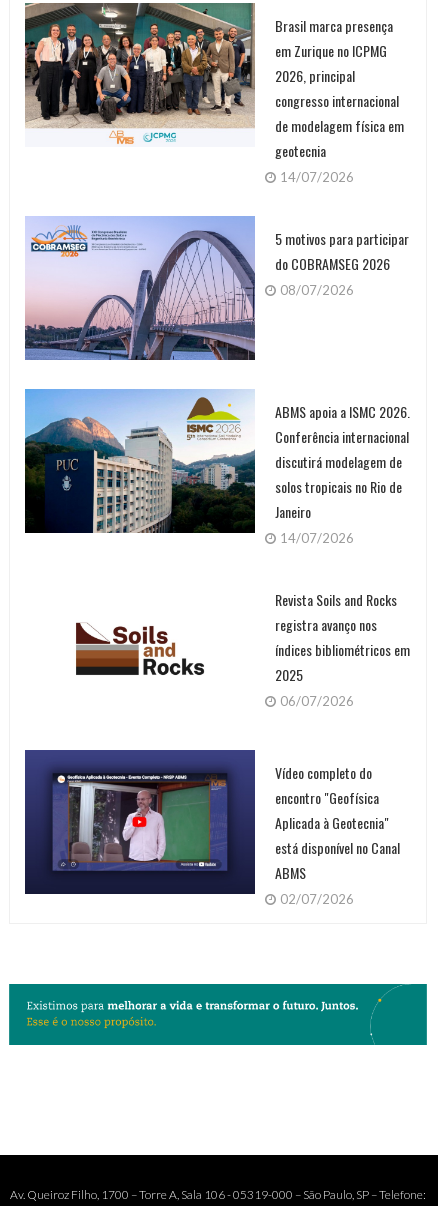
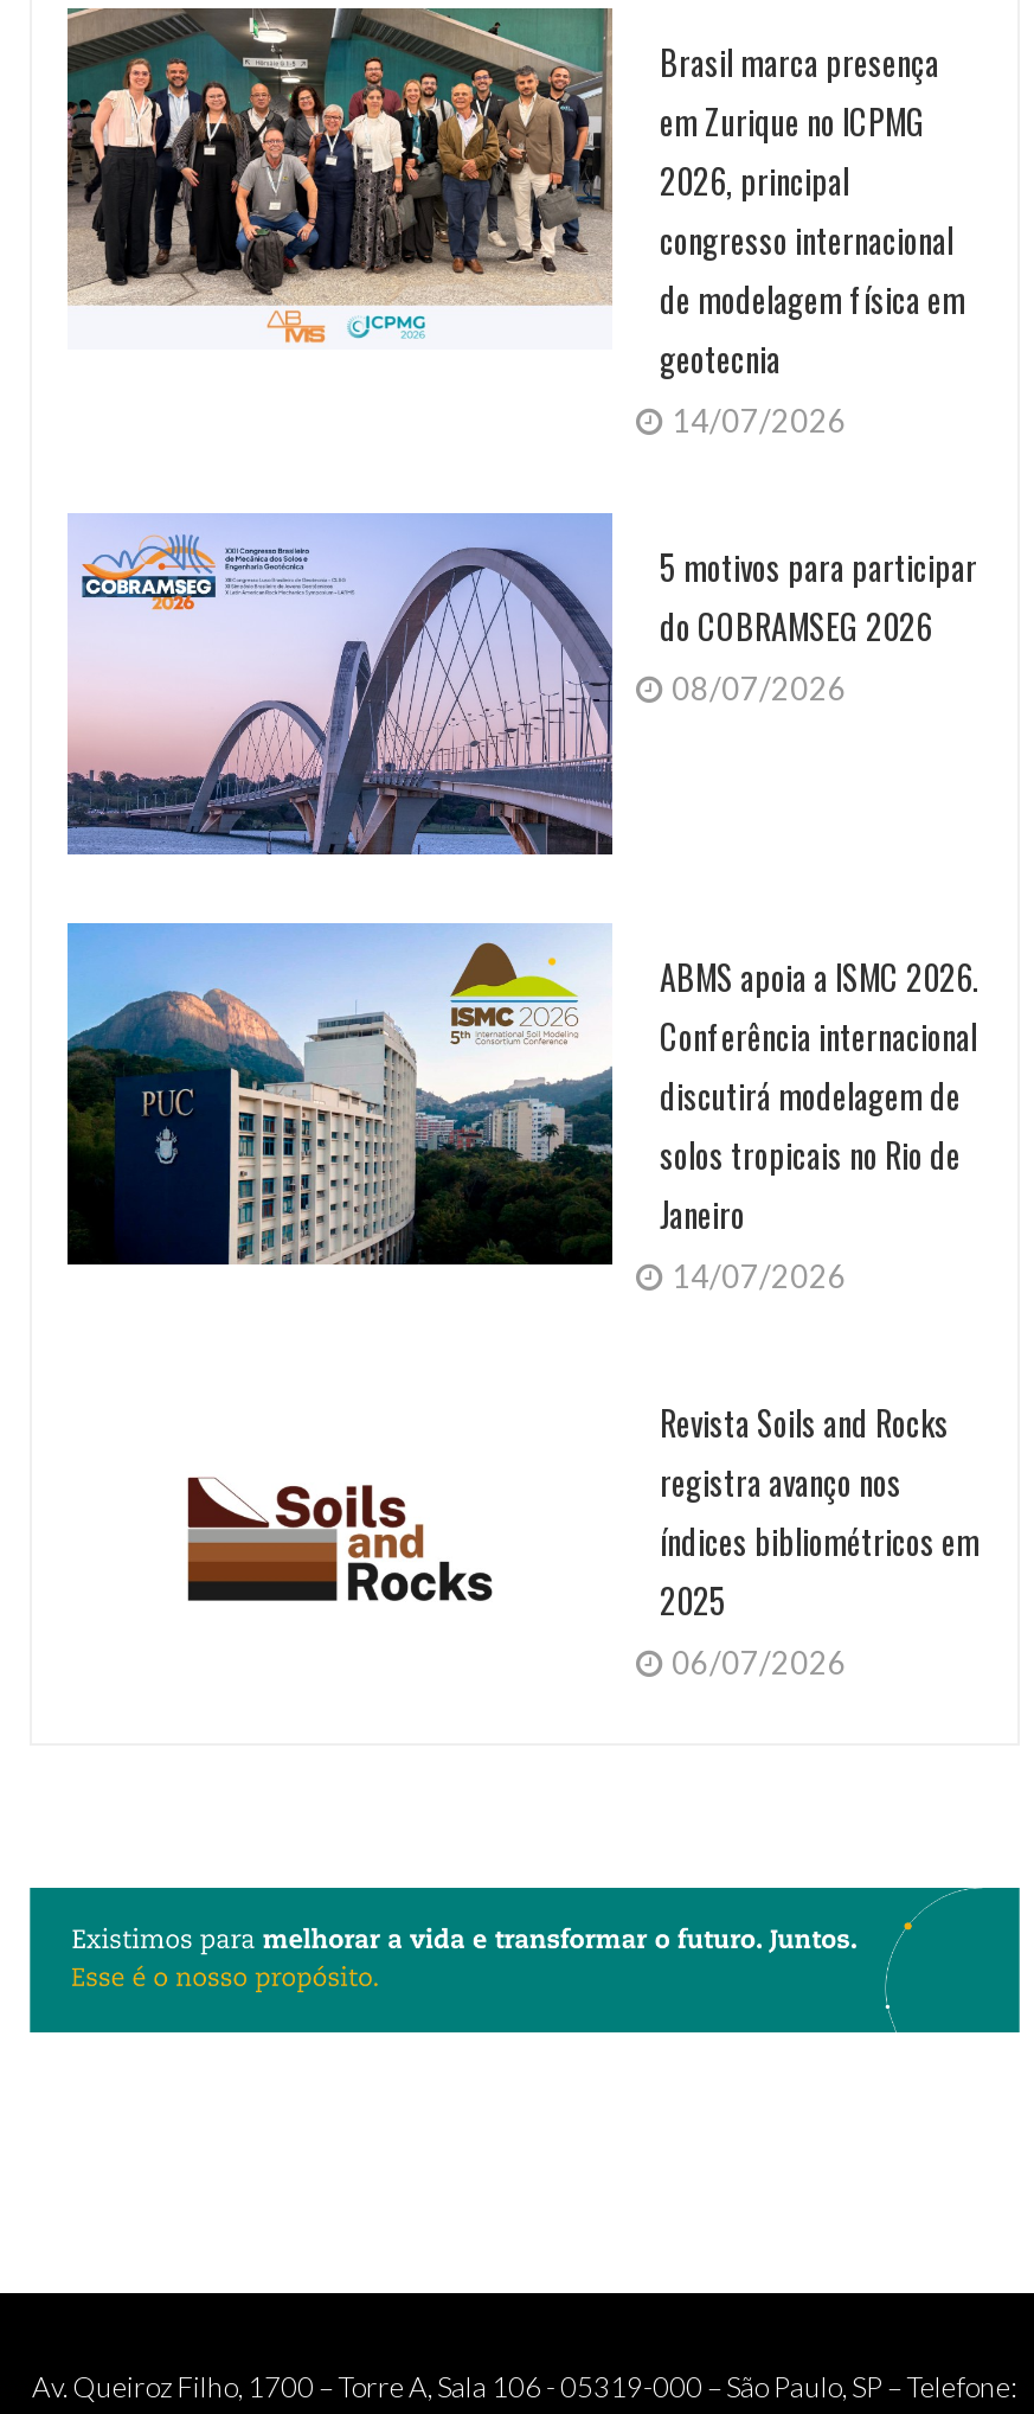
- [image]
- Vídeo completo do
- encontro "Geofísica
- Aplicada à Geotecnia"
- está disponível no Canal
- ABMS
- 02/07/2026
